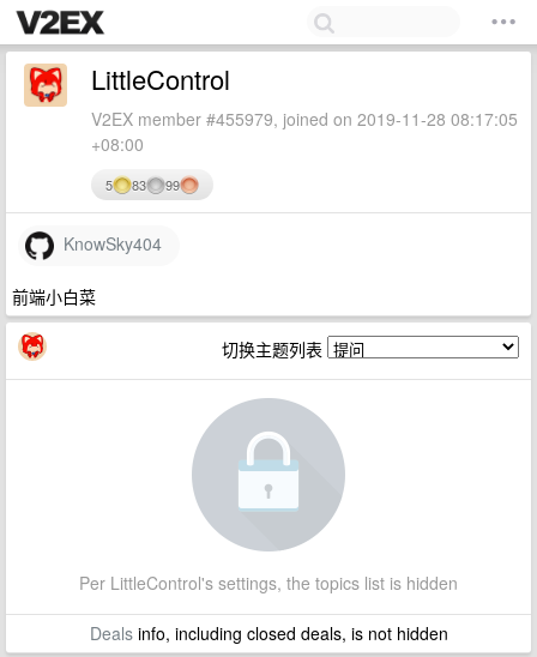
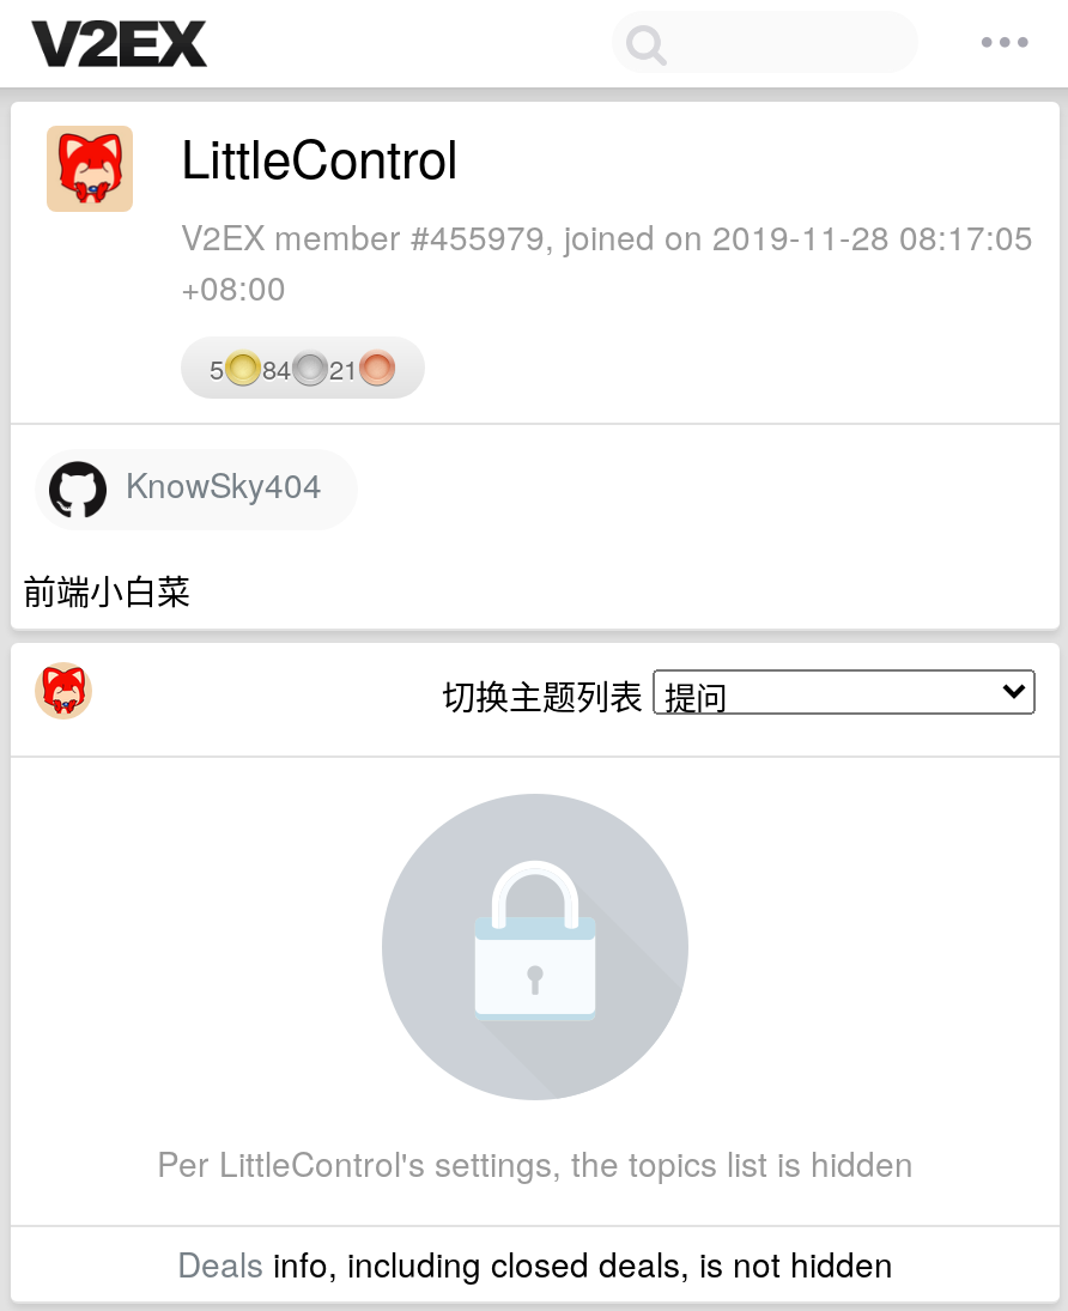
- 83
+ 84

- 99
+ 21
